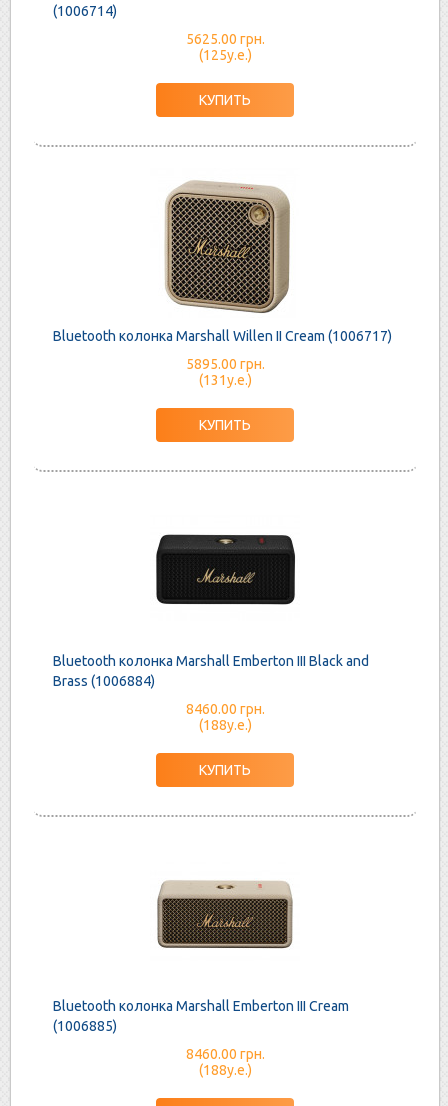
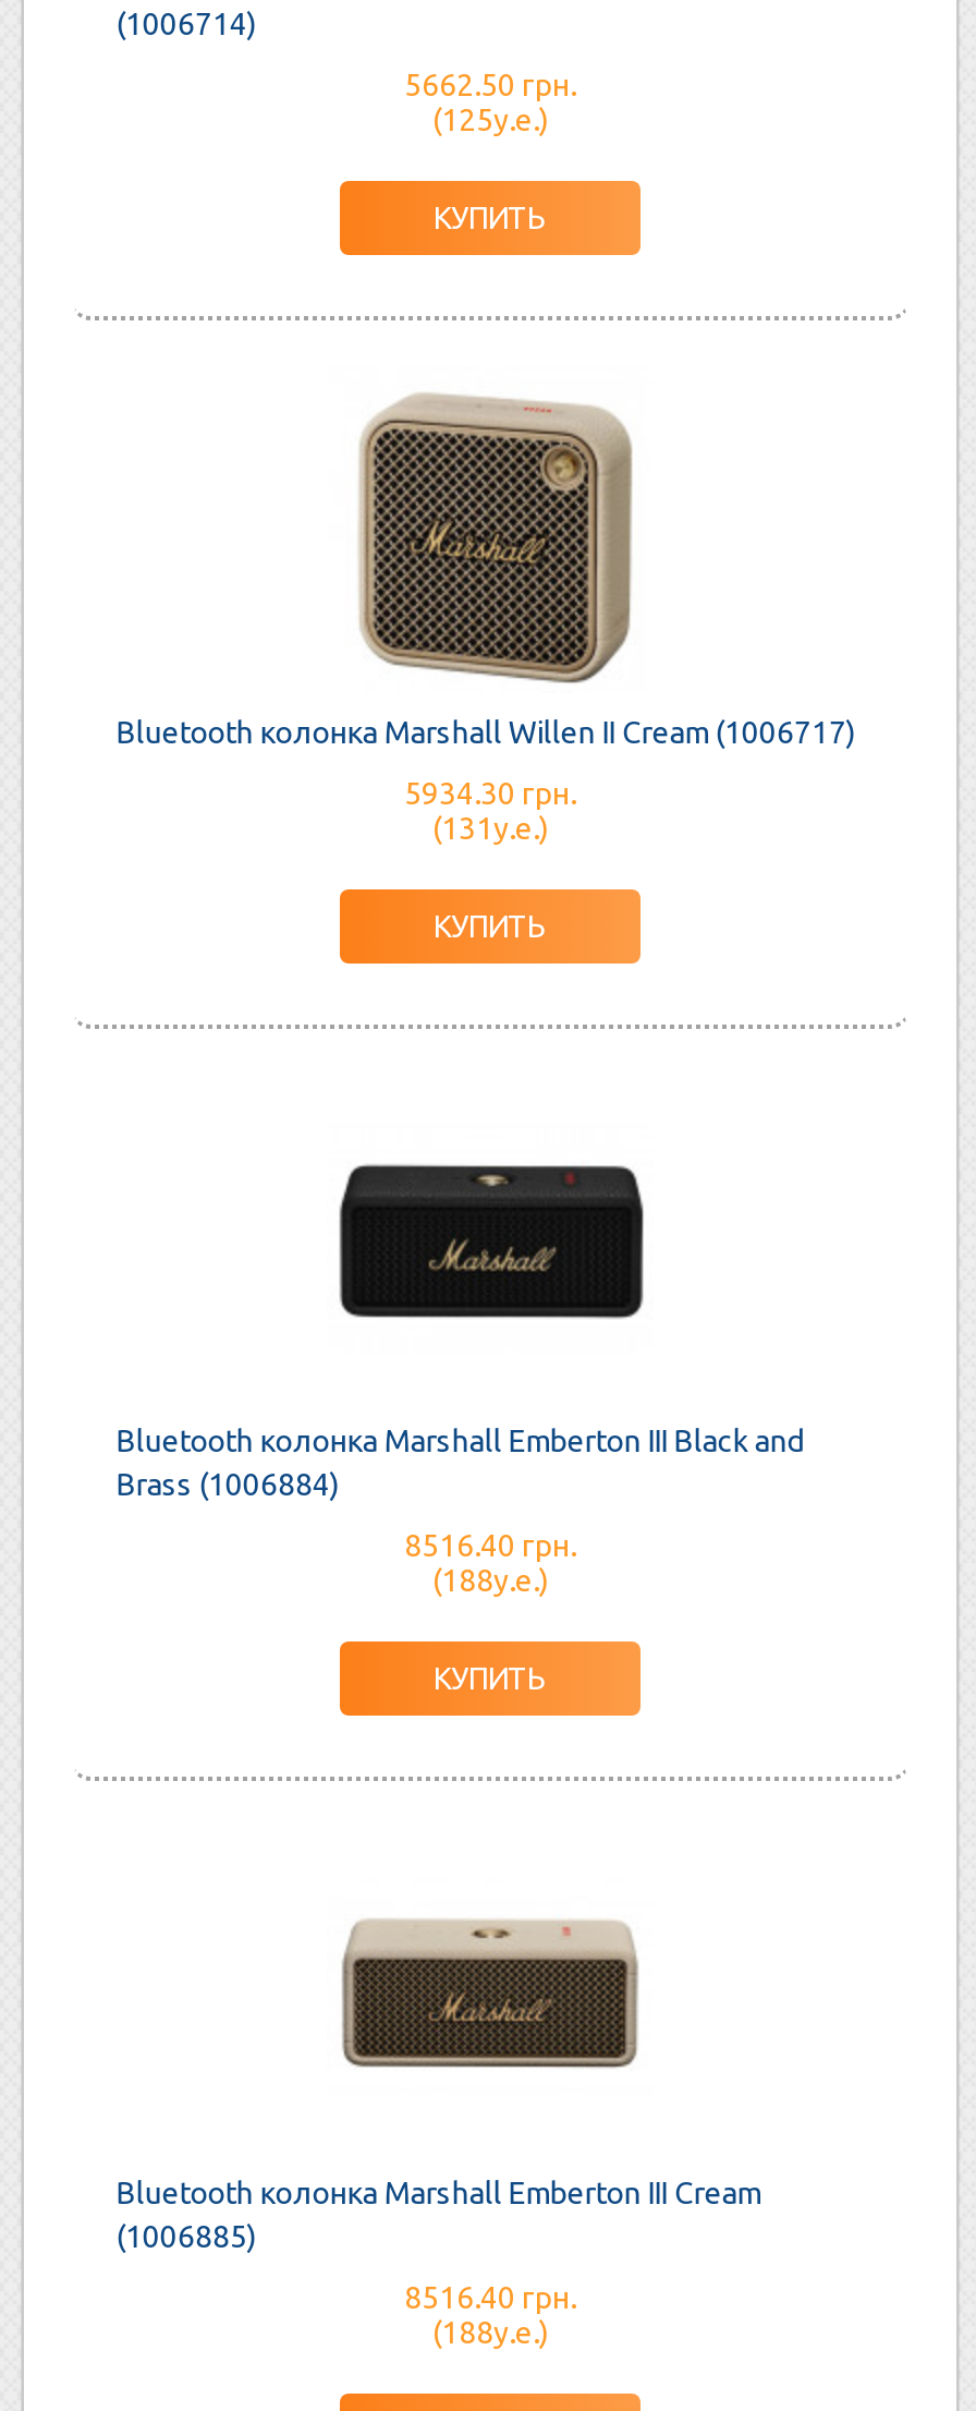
- 5625.00 грн.
+ 5662.50 грн.

- 5895.00 грн.
+ 5934.30 грн.

- 8460.00 грн.
+ 8516.40 грн.

- 8460.00 грн.
+ 8516.40 грн.
